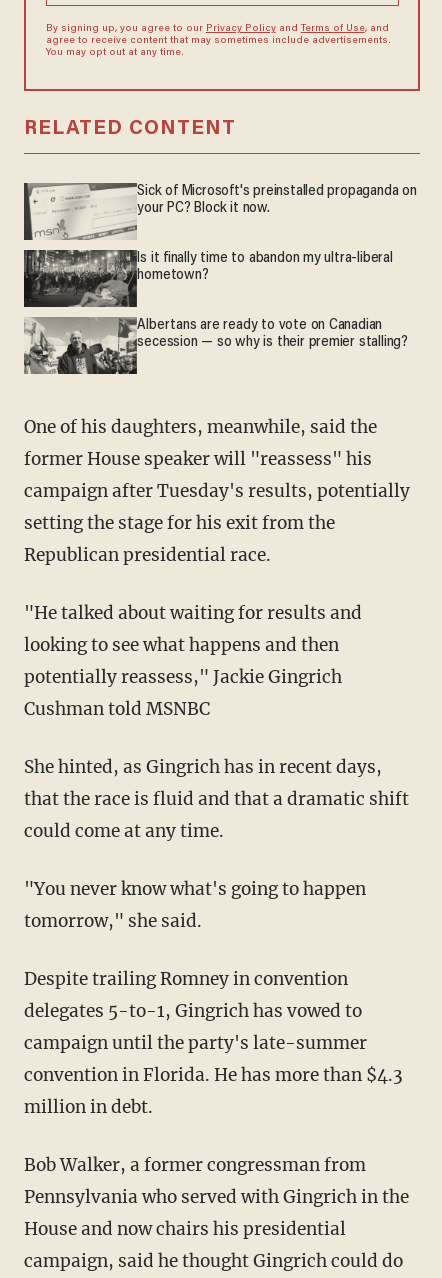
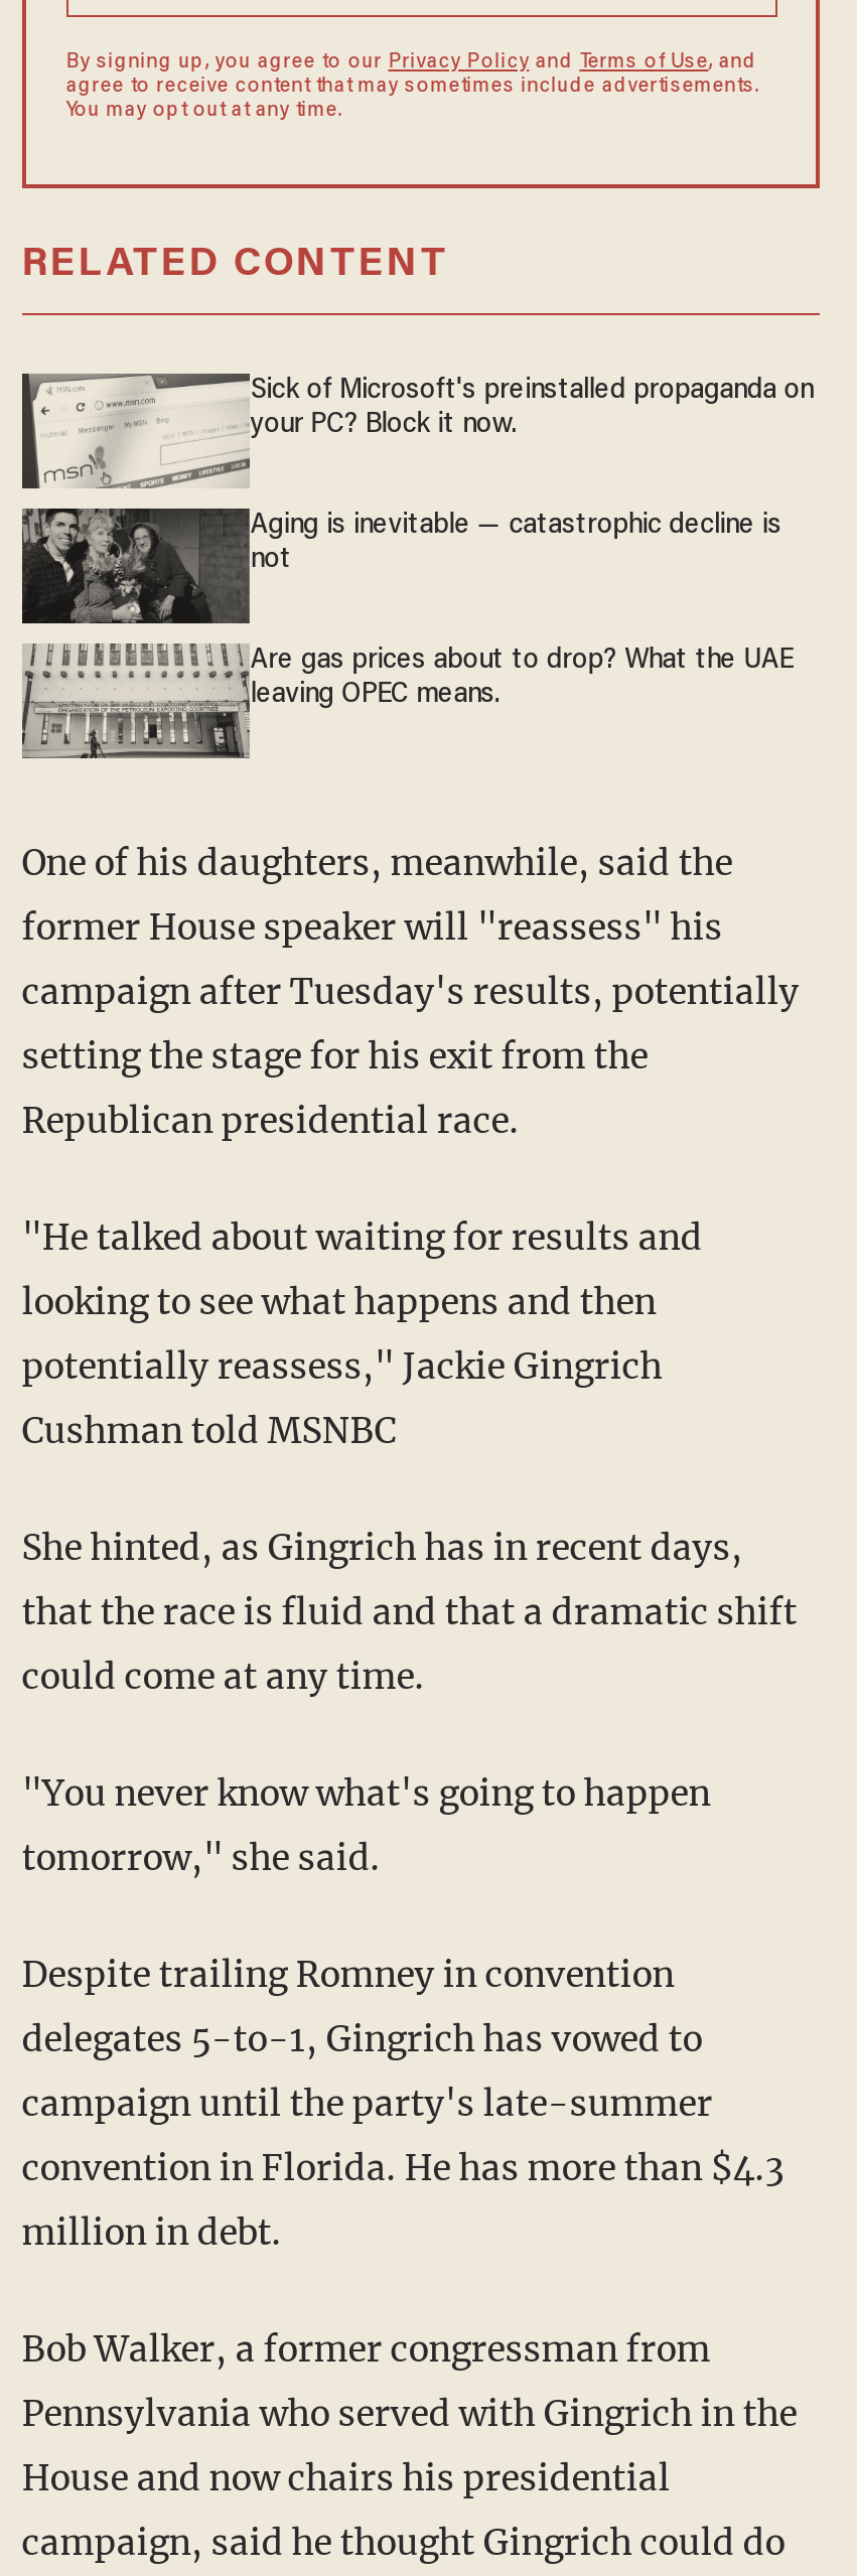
- [image]
- Is it finally time to abandon my ultra-liberal
- hometown?
+ [image]
+ Aging is inevitable — catastrophic decline is
+ not

- [image]
- Albertans are ready to vote on Canadian
- secession — so why is their premier stalling?
+ [image]
+ Are gas prices about to drop? What the UAE
+ leaving OPEC means.
